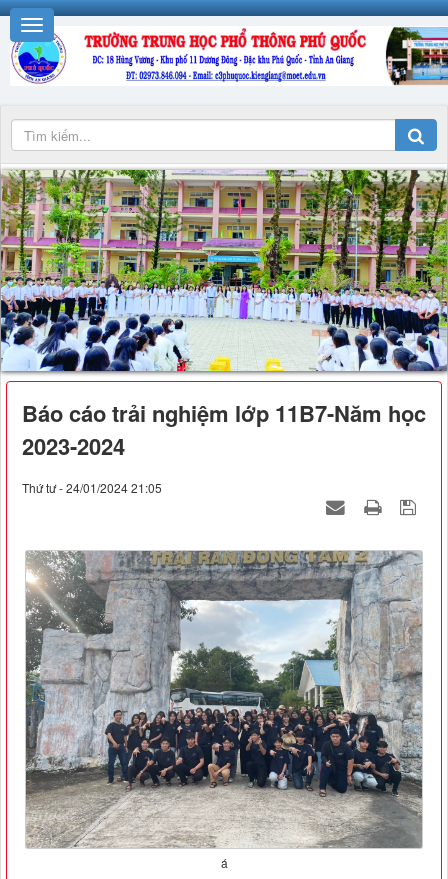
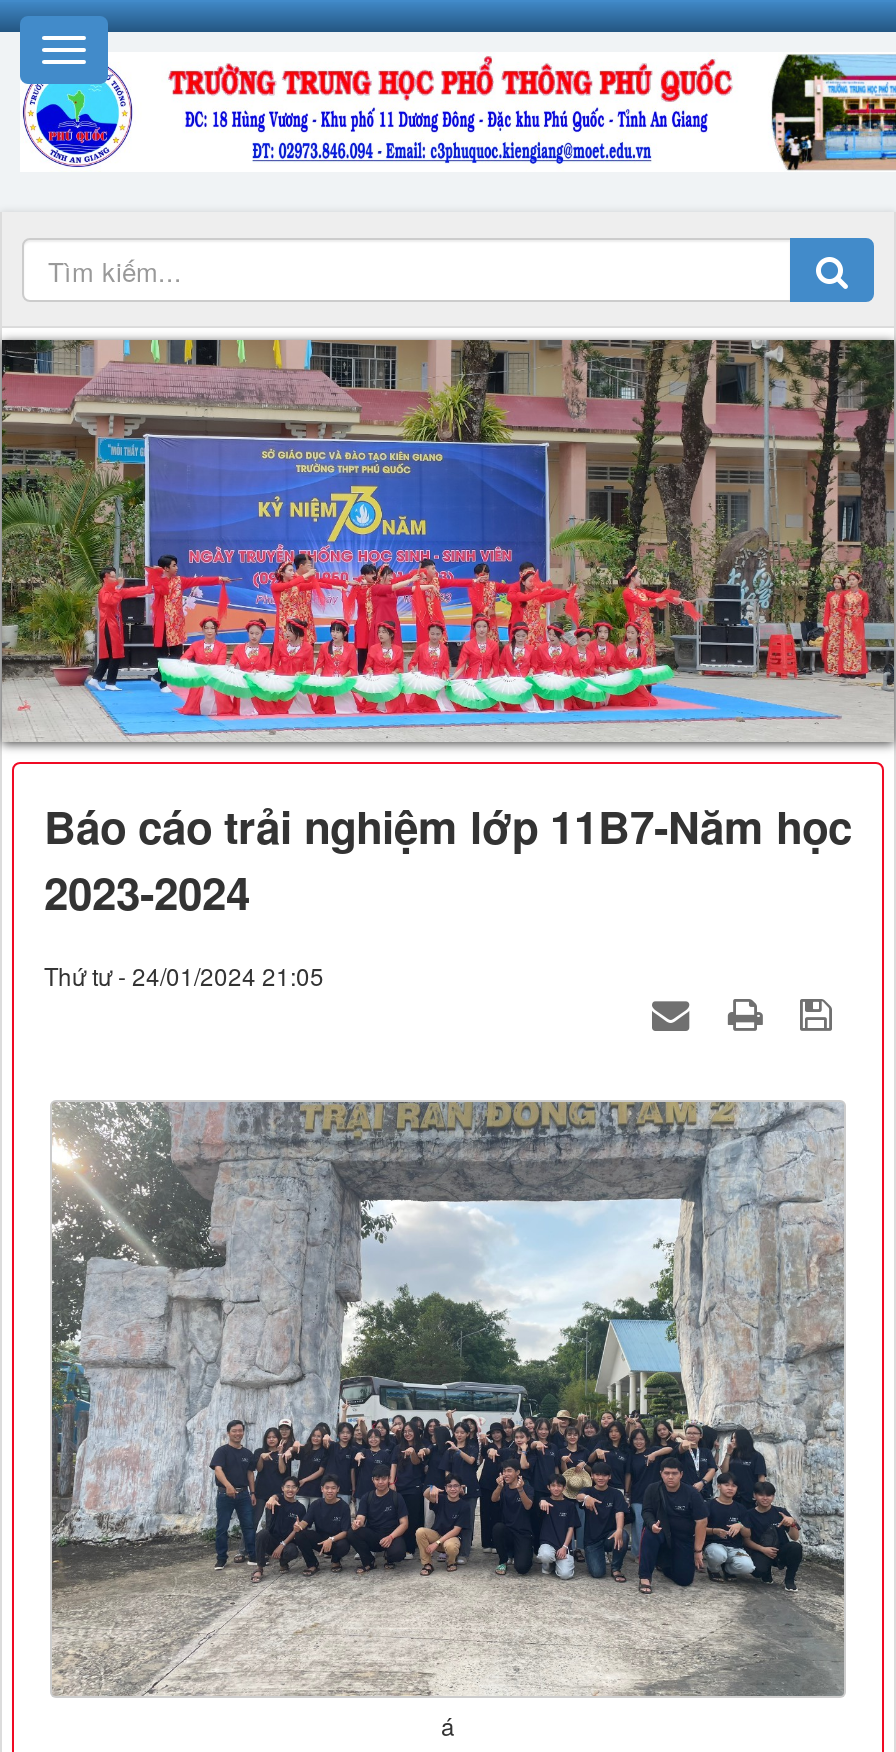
- [image]
+ [image]
